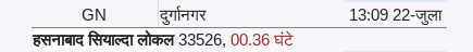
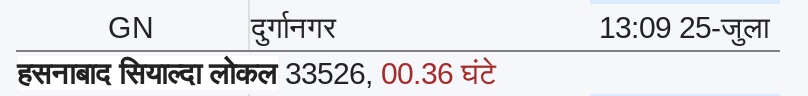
- 13:09 22-जुला
+ 13:09 25-जुला
